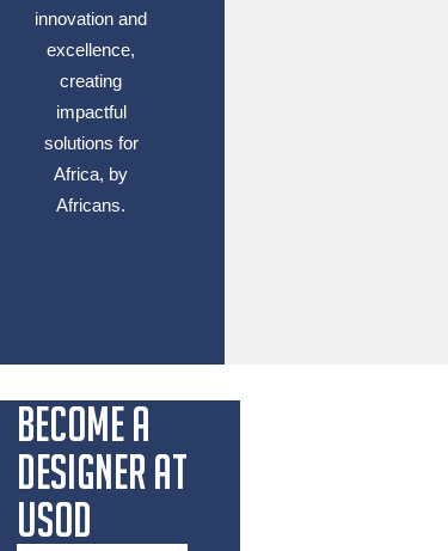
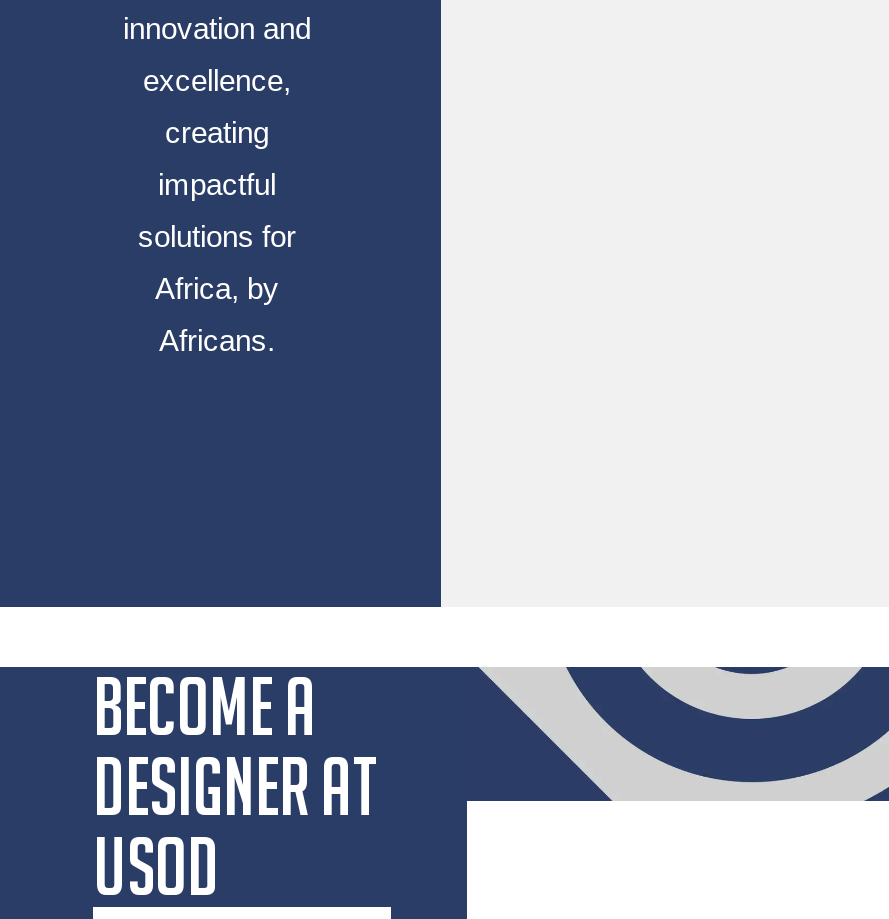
+ [image]
